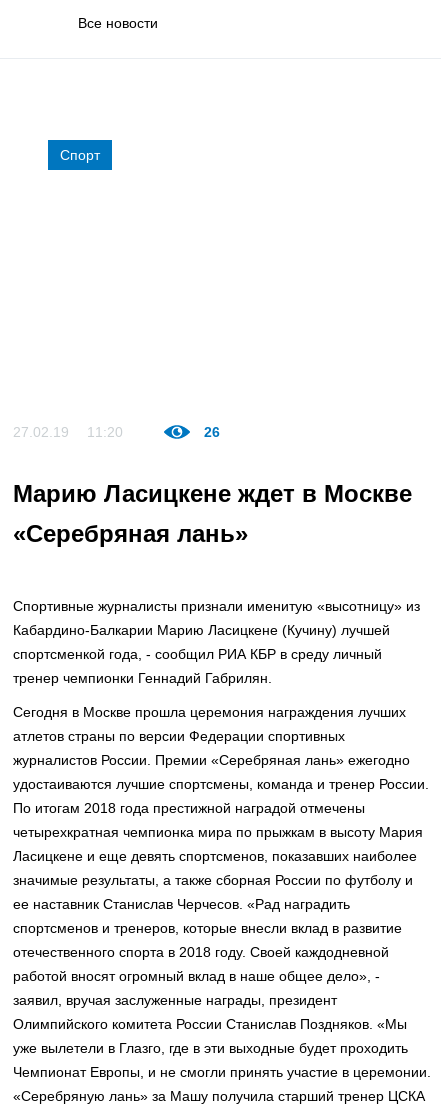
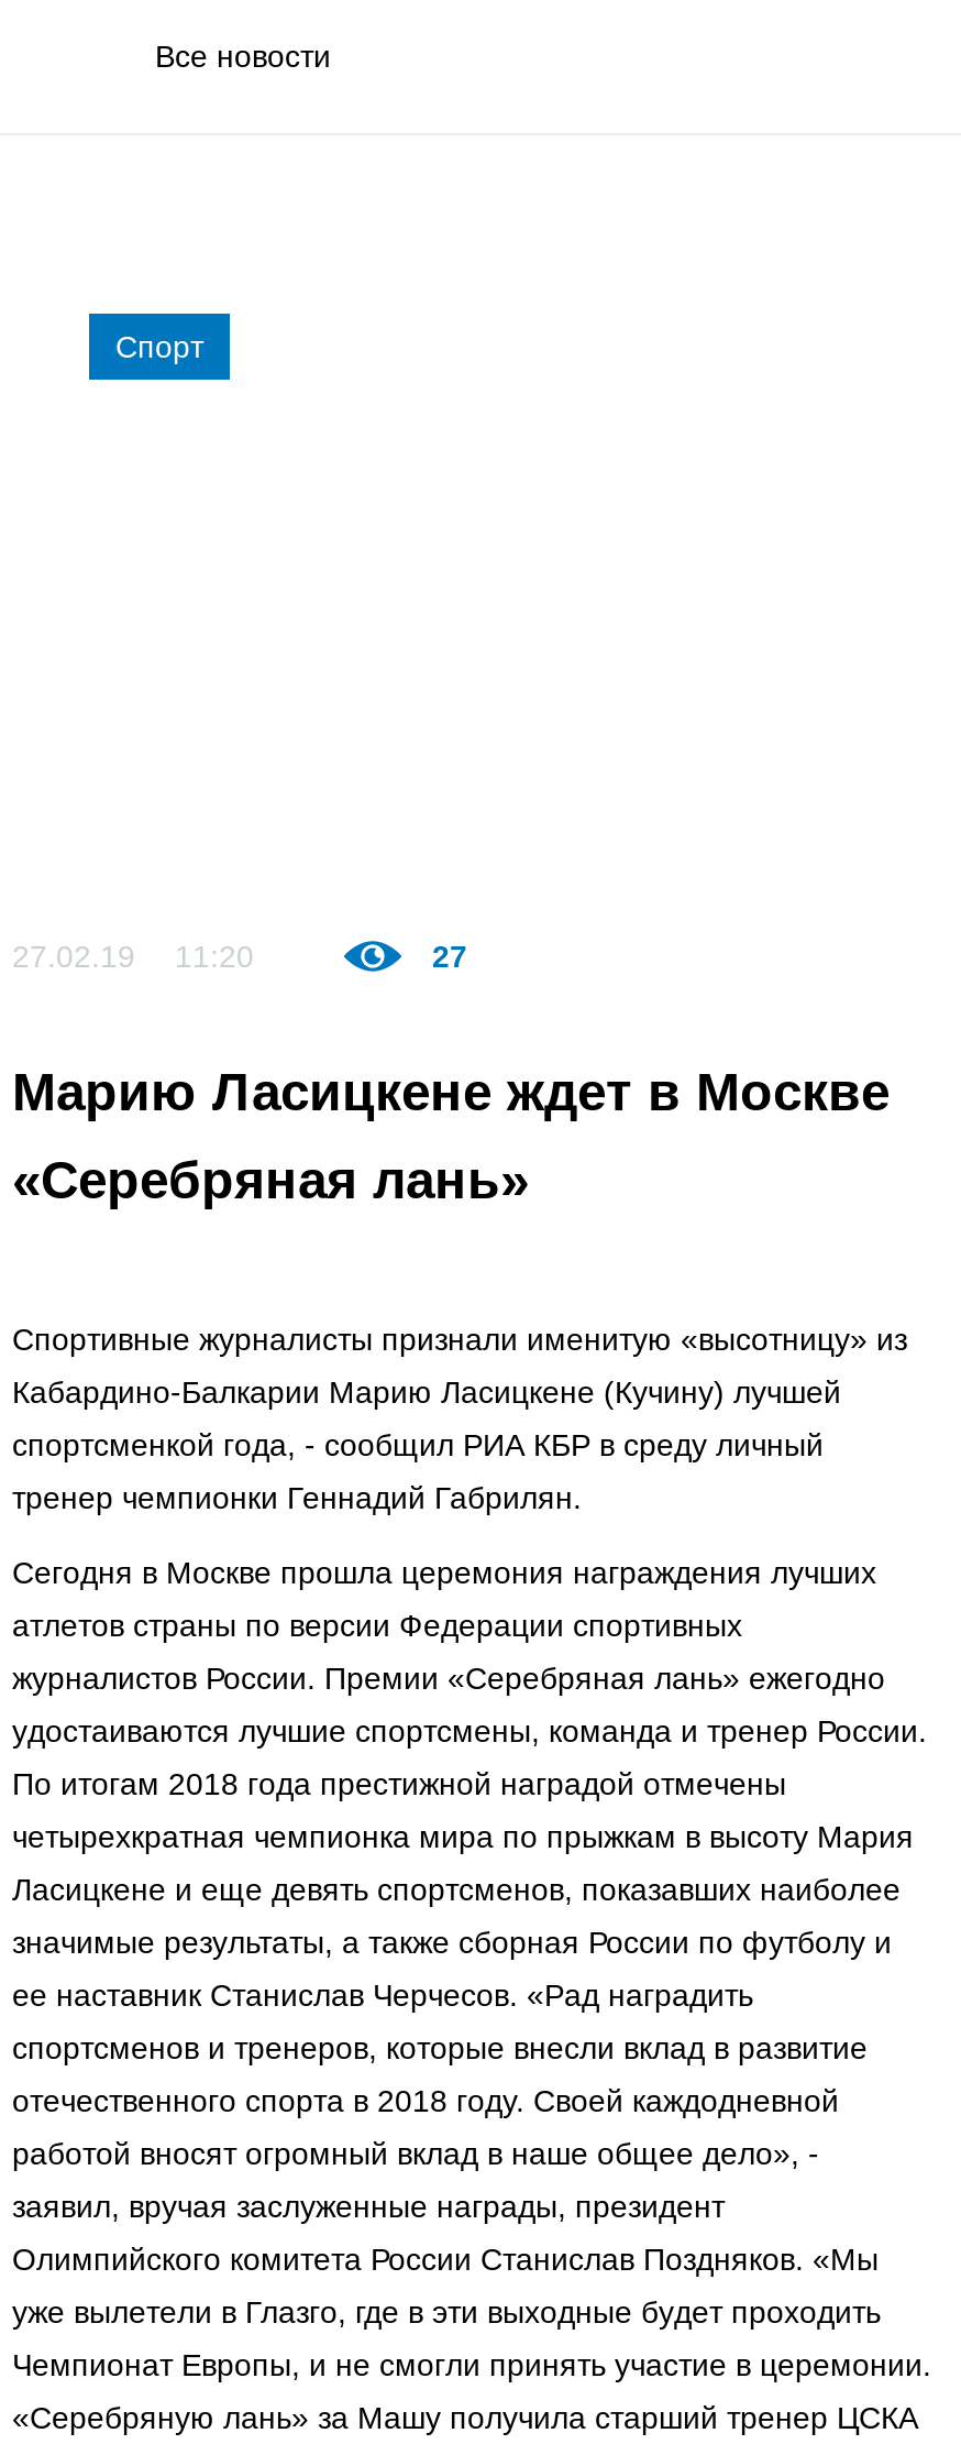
- 26
+ 27
